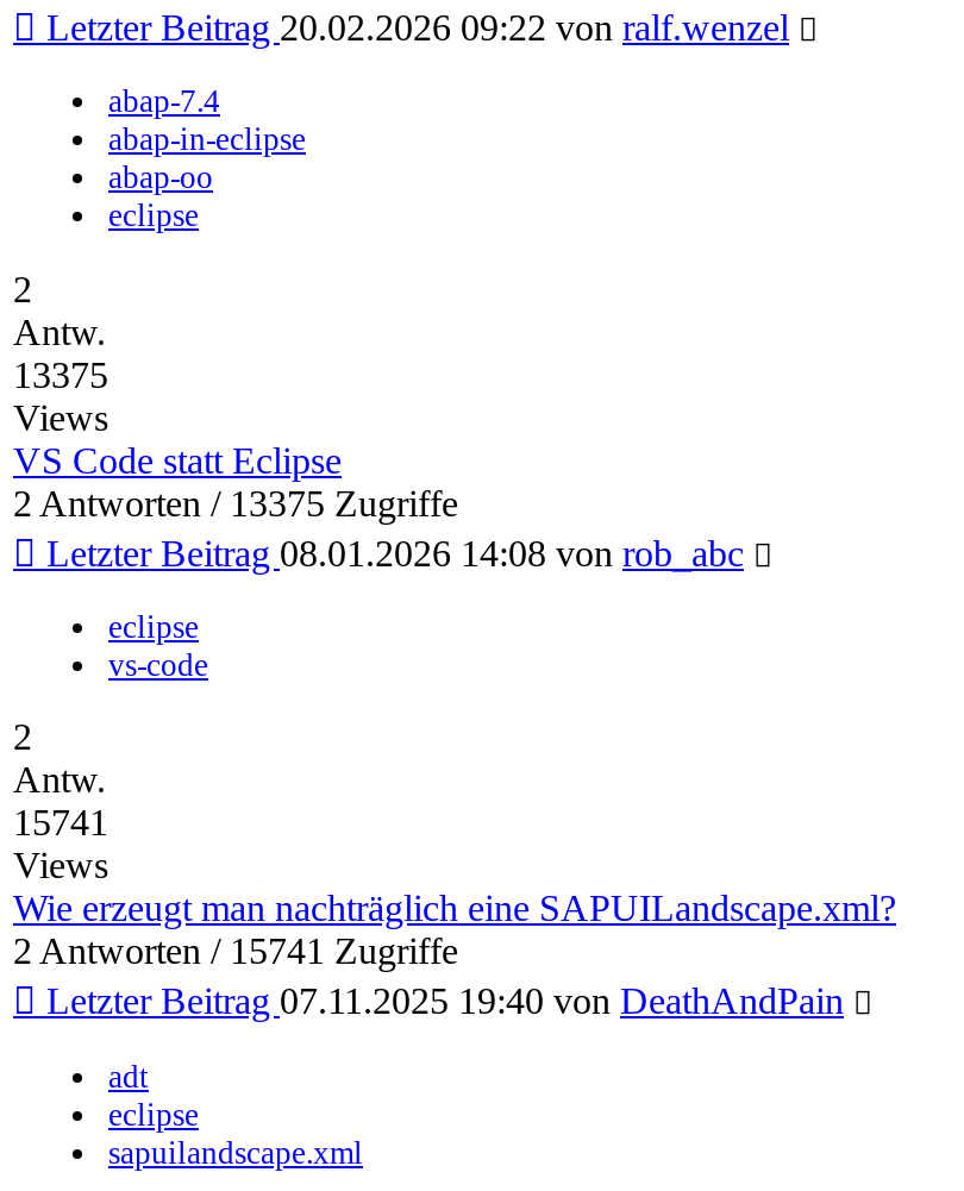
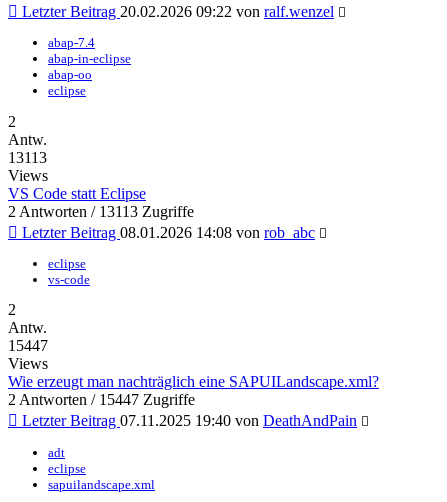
- 13375
+ 13113

- 2 Antworten / 13375 Zugriffe
+ 2 Antworten / 13113 Zugriffe

- 15741
+ 15447

- 2 Antworten / 15741 Zugriffe
+ 2 Antworten / 15447 Zugriffe
